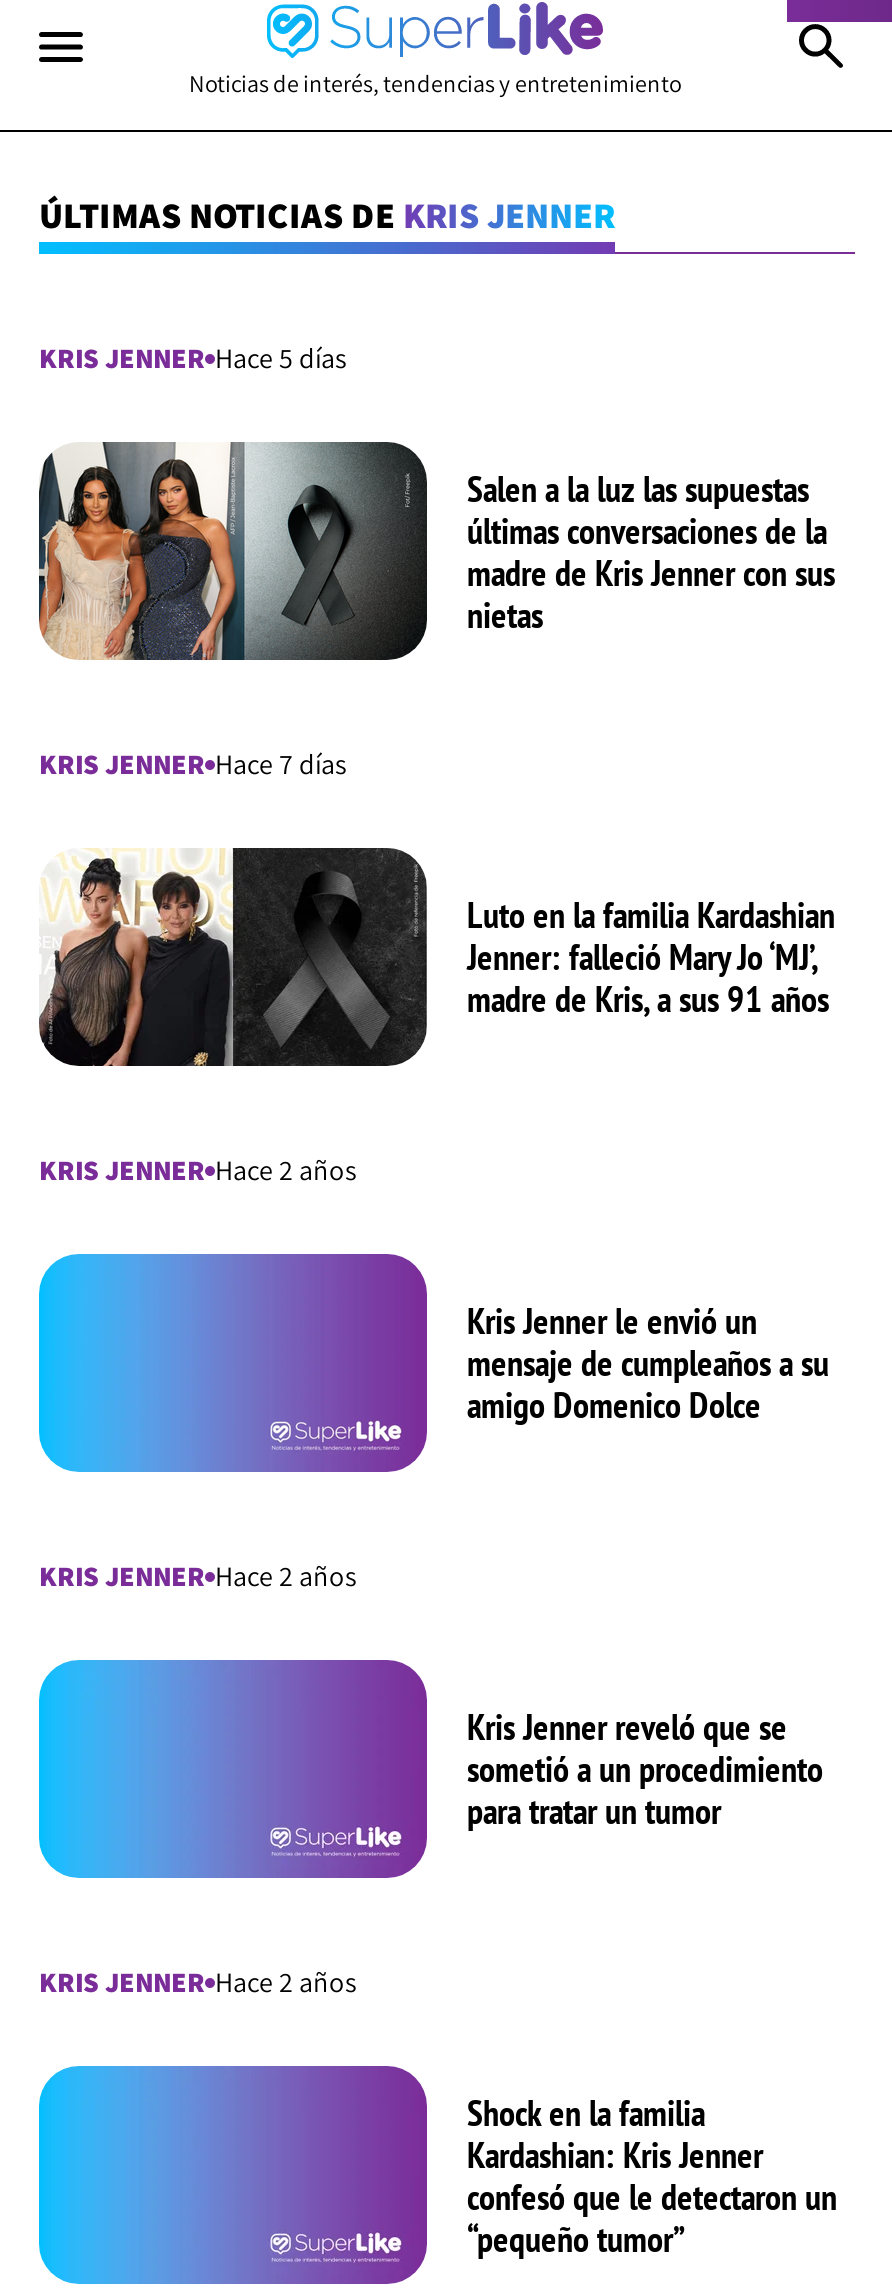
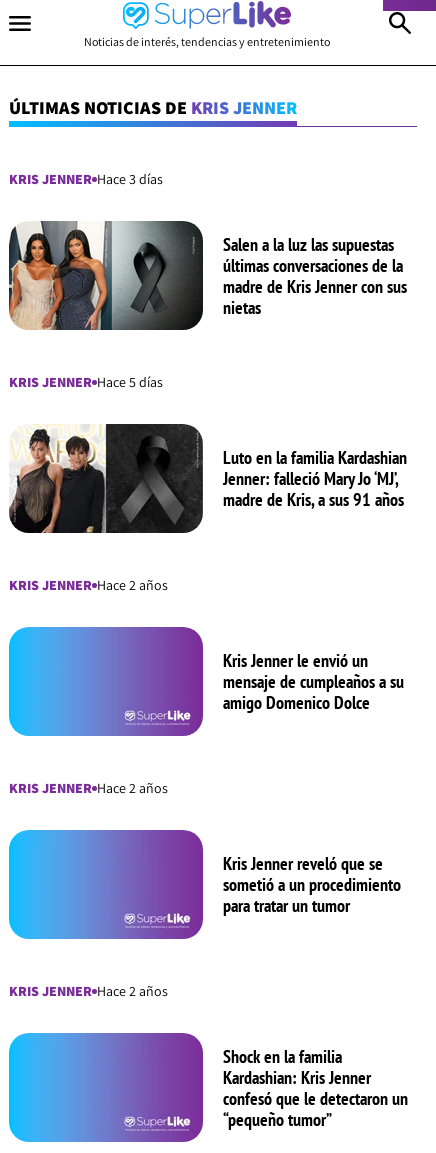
+ KRIS JENNER Hace 3 días

moved down: KRIS JENNER Hace 5 días

- KRIS JENNER Hace 7 días
